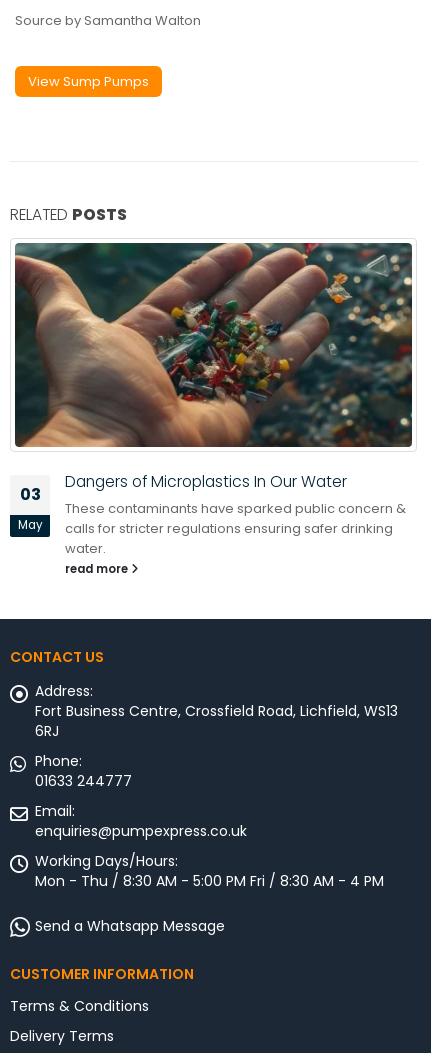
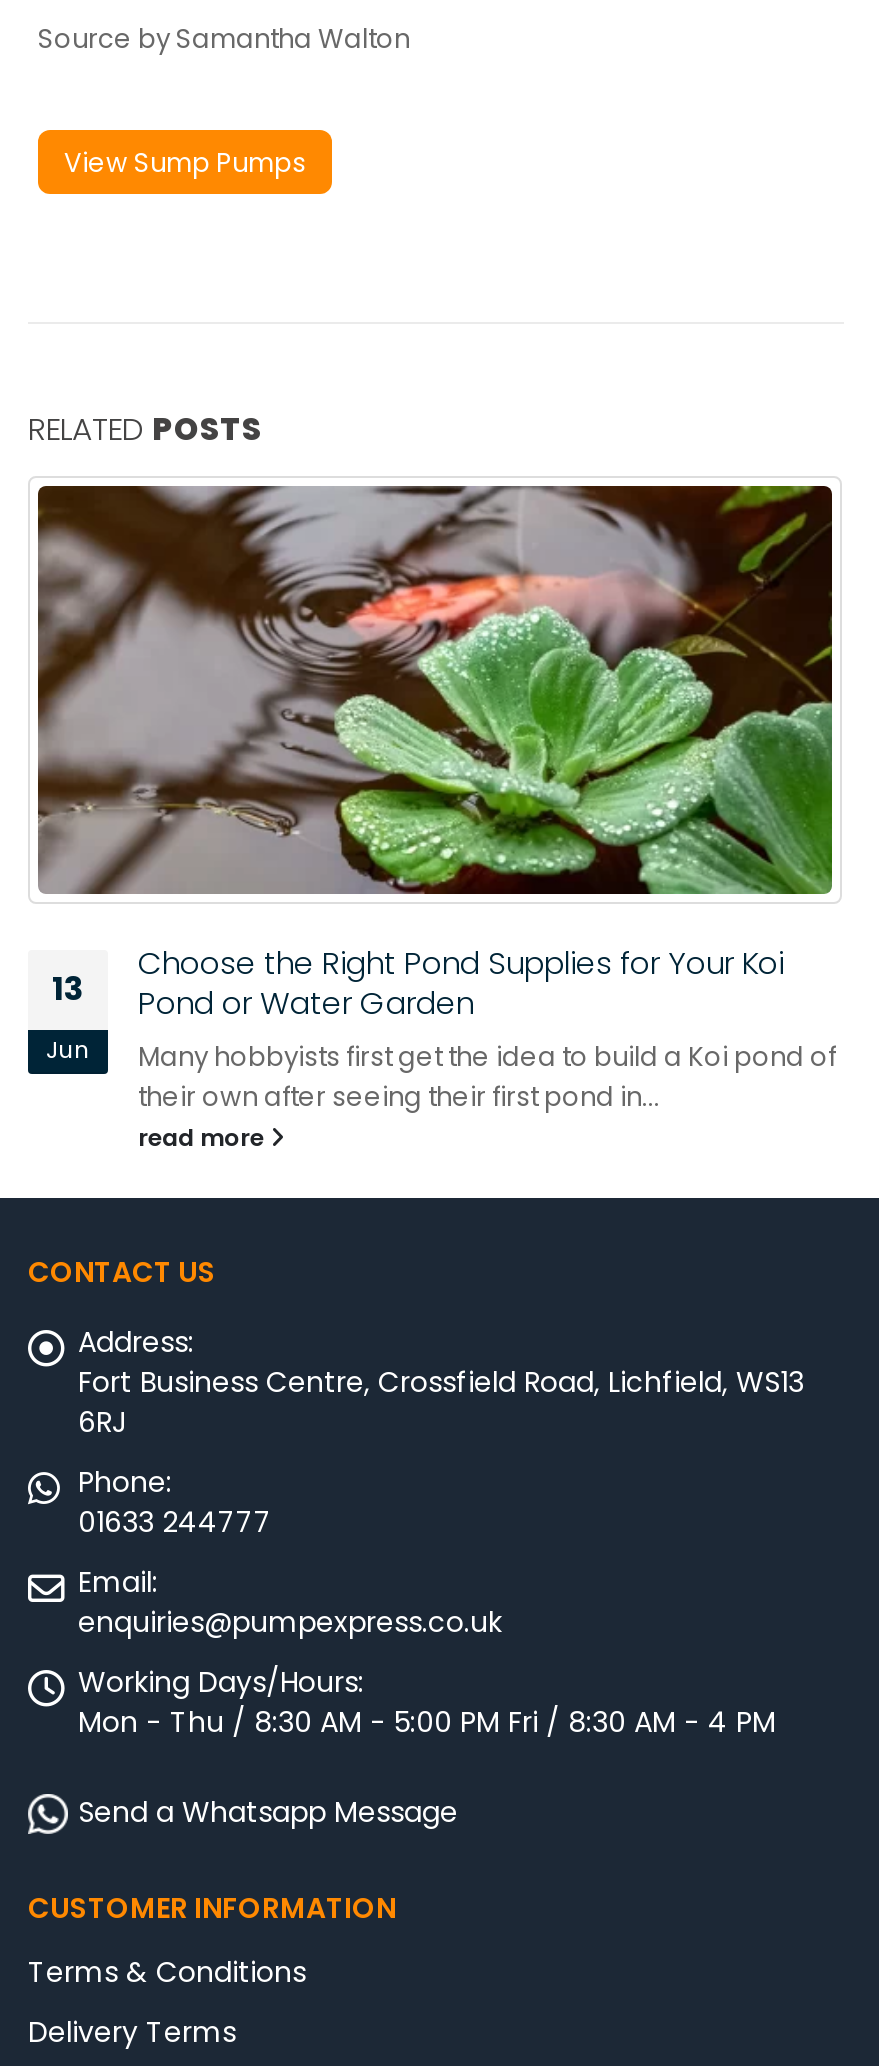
- [image]
- Dangers of Microplastics In Our Water
- These contaminants have sparked public concern &
- calls for stricter regulations ensuring safer drinking
- water.
+ [image]
+ Choose the Right Pond Supplies for Your Koi
+ Pond or Water Garden
+ Many hobbyists first get the idea to build a Koi pond of
+ their own after seeing their first pond in...

- 03
+ 13

- May
+ Jun
